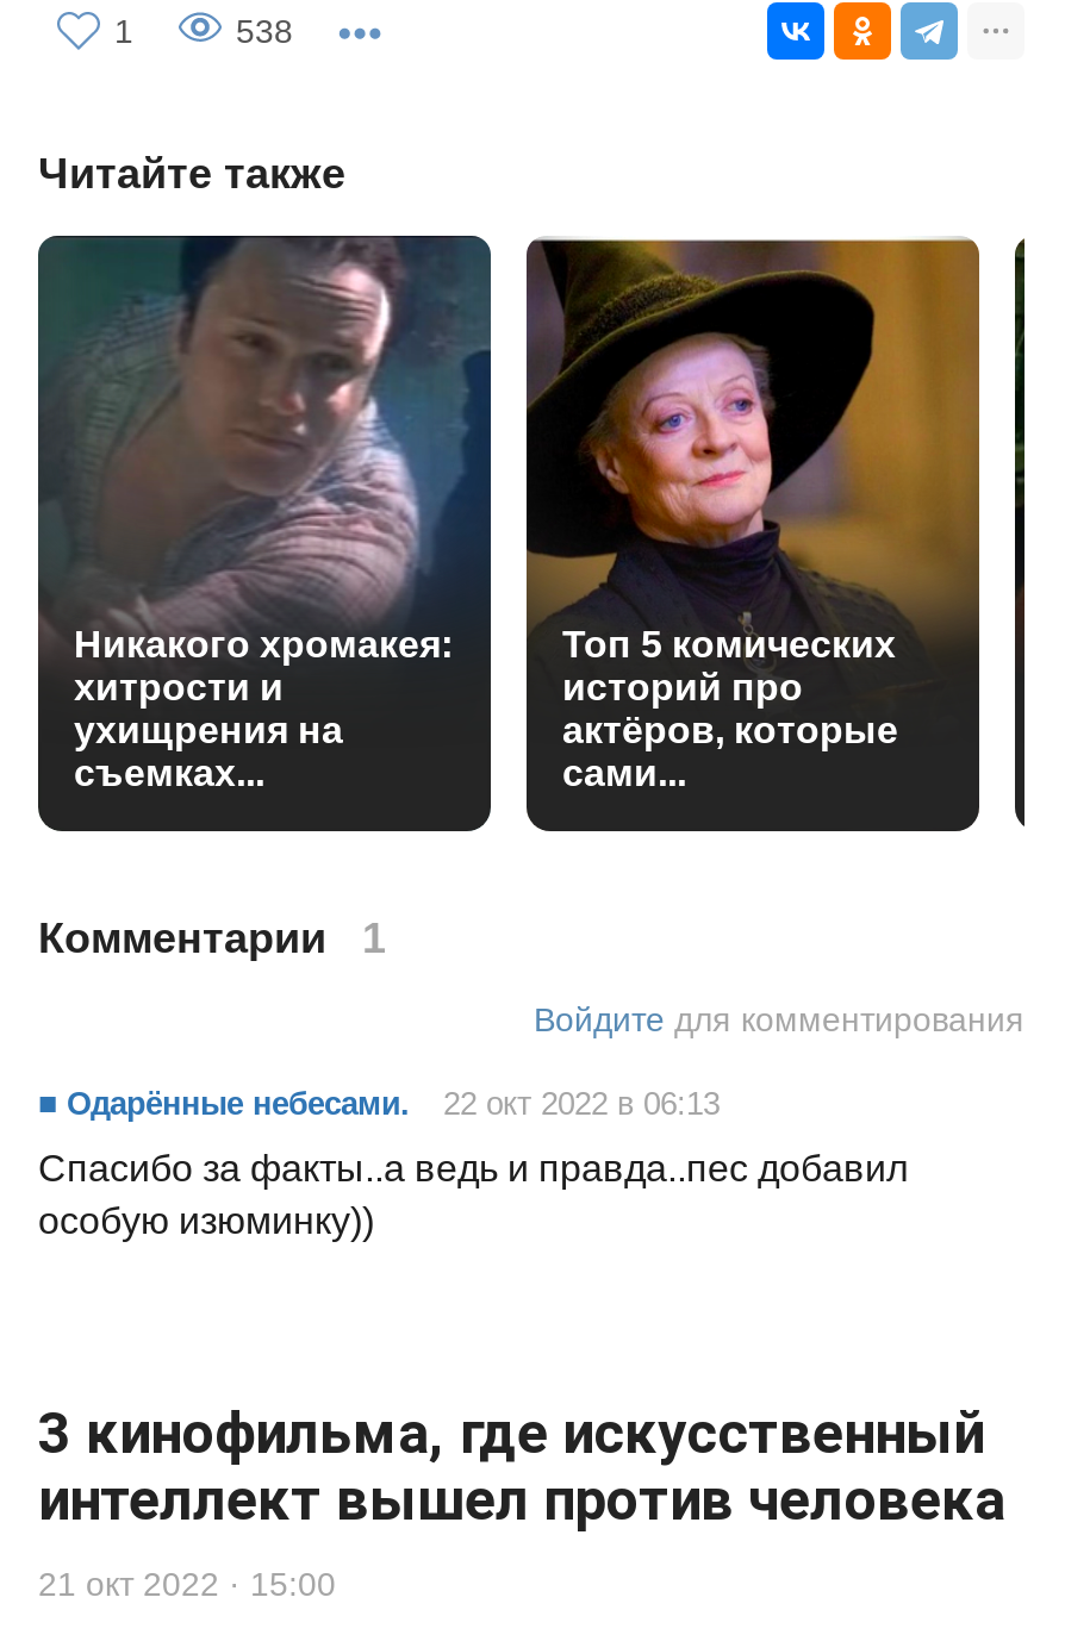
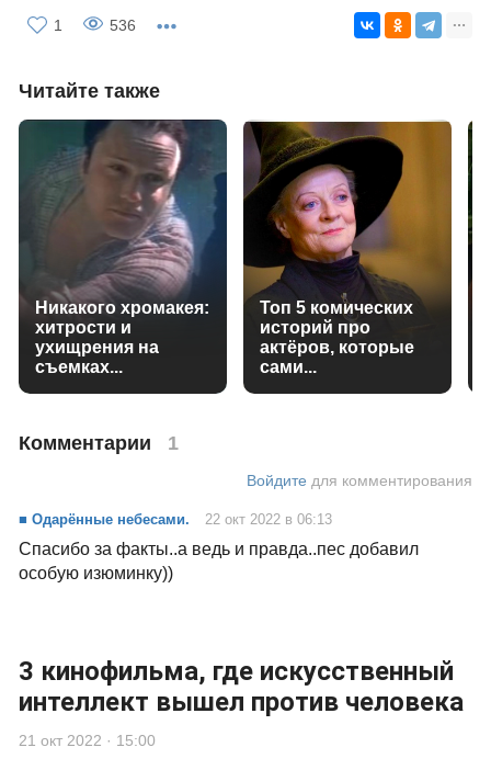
- 538
+ 536
